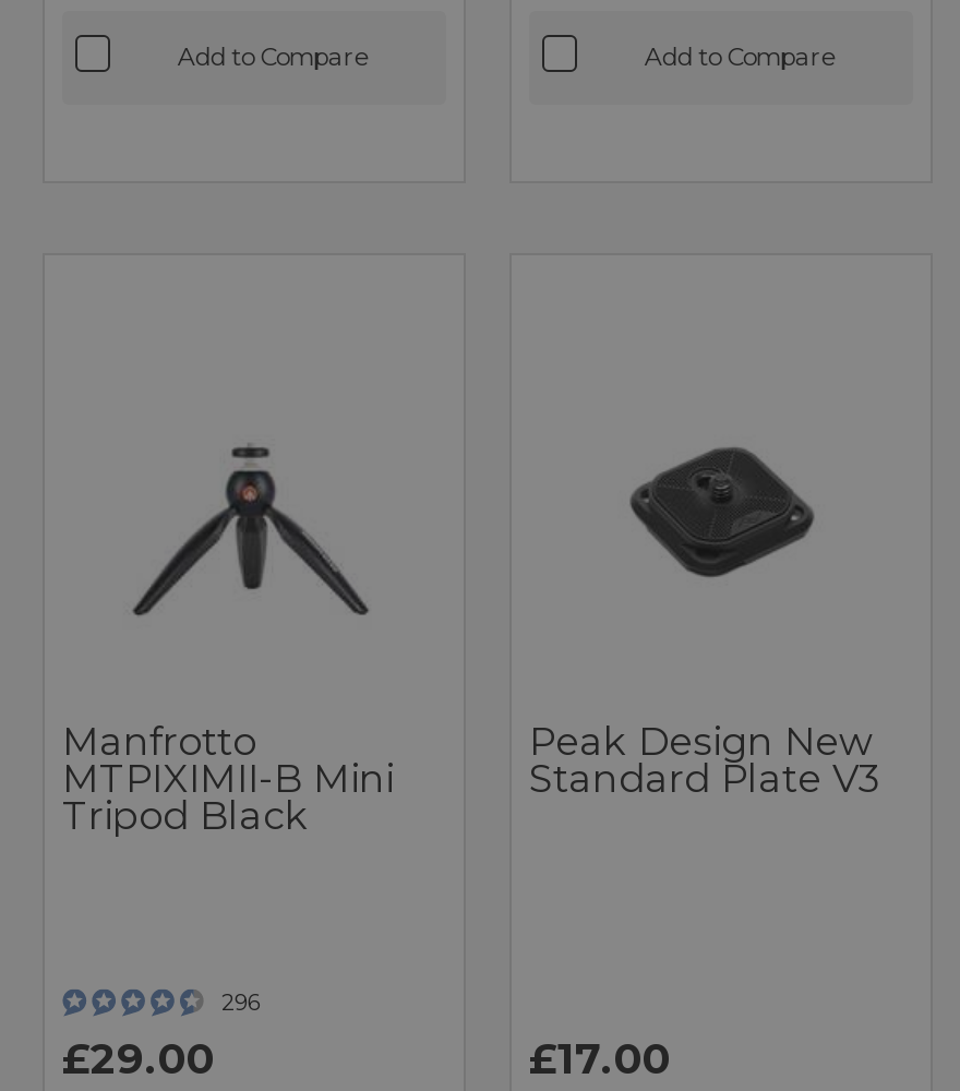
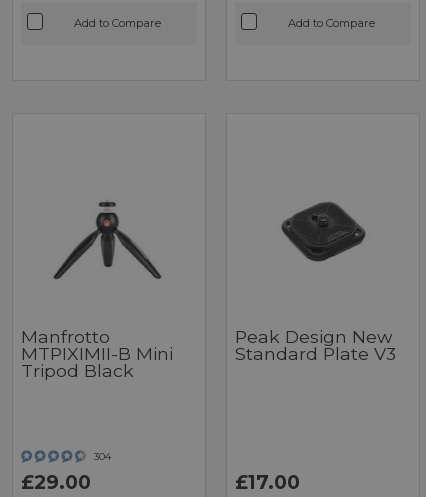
- 296
+ 304
